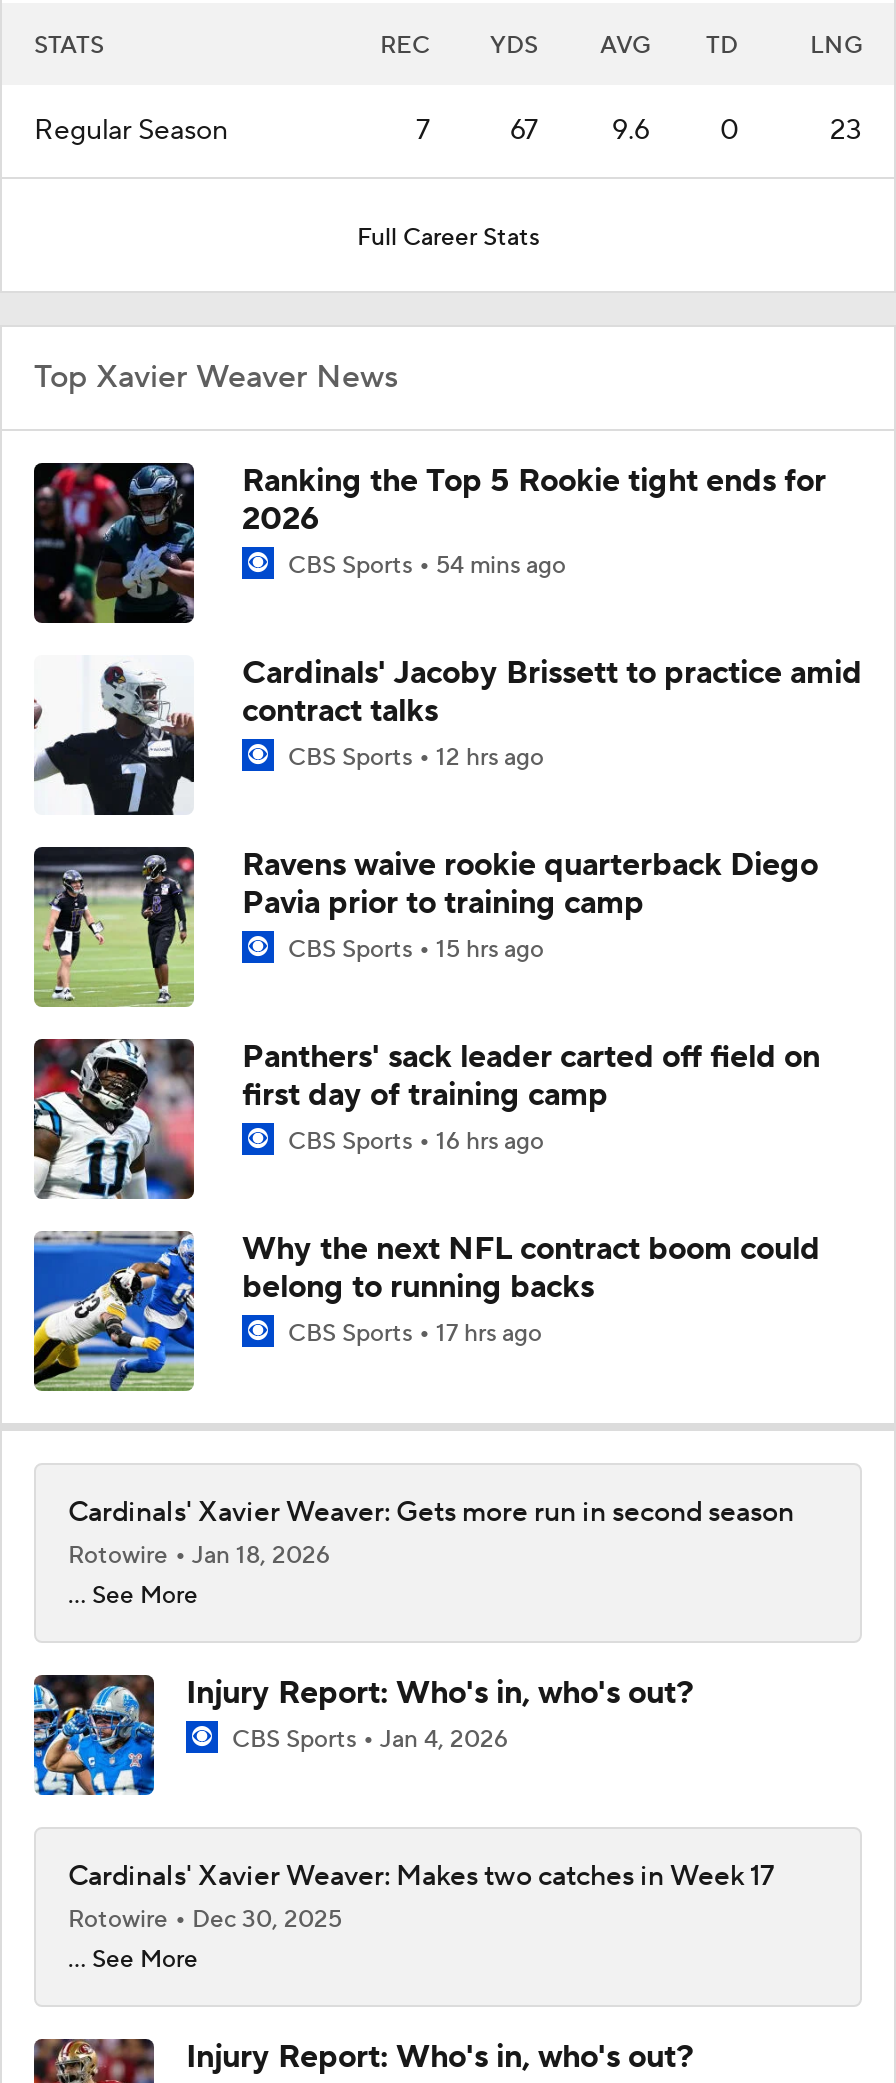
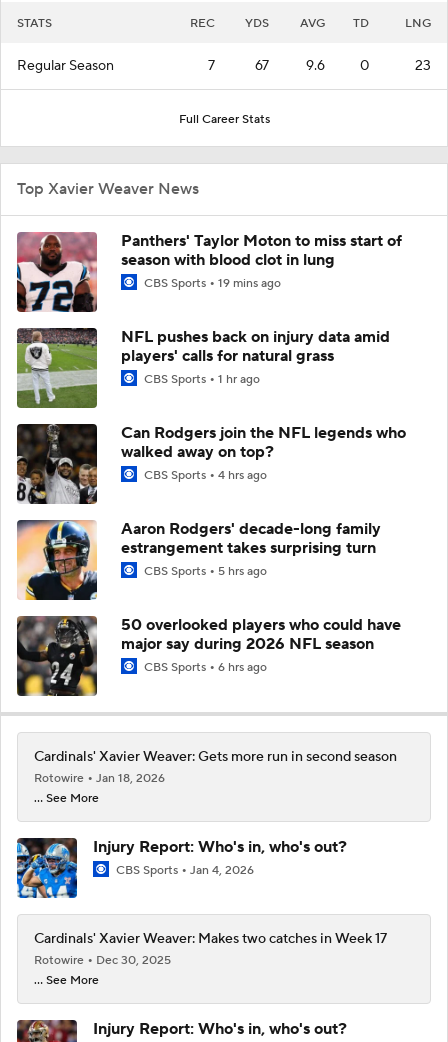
- [image]
- Ranking the Top 5 Rookie tight ends for
- 2026
- CBS Sports 54 mins ago
+ [image]
+ Panthers' Taylor Moton to miss start of
+ season with blood clot in lung
+ CBS Sports 19 mins ago

- [image]
- Cardinals' Jacoby Brissett to practice amid
- contract talks
- CBS Sports 12 hrs ago
+ [image]
+ NFL pushes back on injury data amid
+ players' calls for natural grass
+ CBS Sports 1 hr ago

- [image]
- Ravens waive rookie quarterback Diego
- Pavia prior to training camp
- CBS Sports 15 hrs ago
+ [image]
+ Can Rodgers join the NFL legends who
+ walked away on top?
+ CBS Sports 4 hrs ago

- [image]
- Panthers' sack leader carted off field on
- first day of training camp
- CBS Sports 16 hrs ago
+ [image]
+ Aaron Rodgers' decade-long family
+ estrangement takes surprising turn
+ CBS Sports 5 hrs ago

- [image]
- Why the next NFL contract boom could
- belong to running backs
- CBS Sports 17 hrs ago
+ [image]
+ 50 overlooked players who could have
+ major say during 2026 NFL season
+ CBS Sports 6 hrs ago
